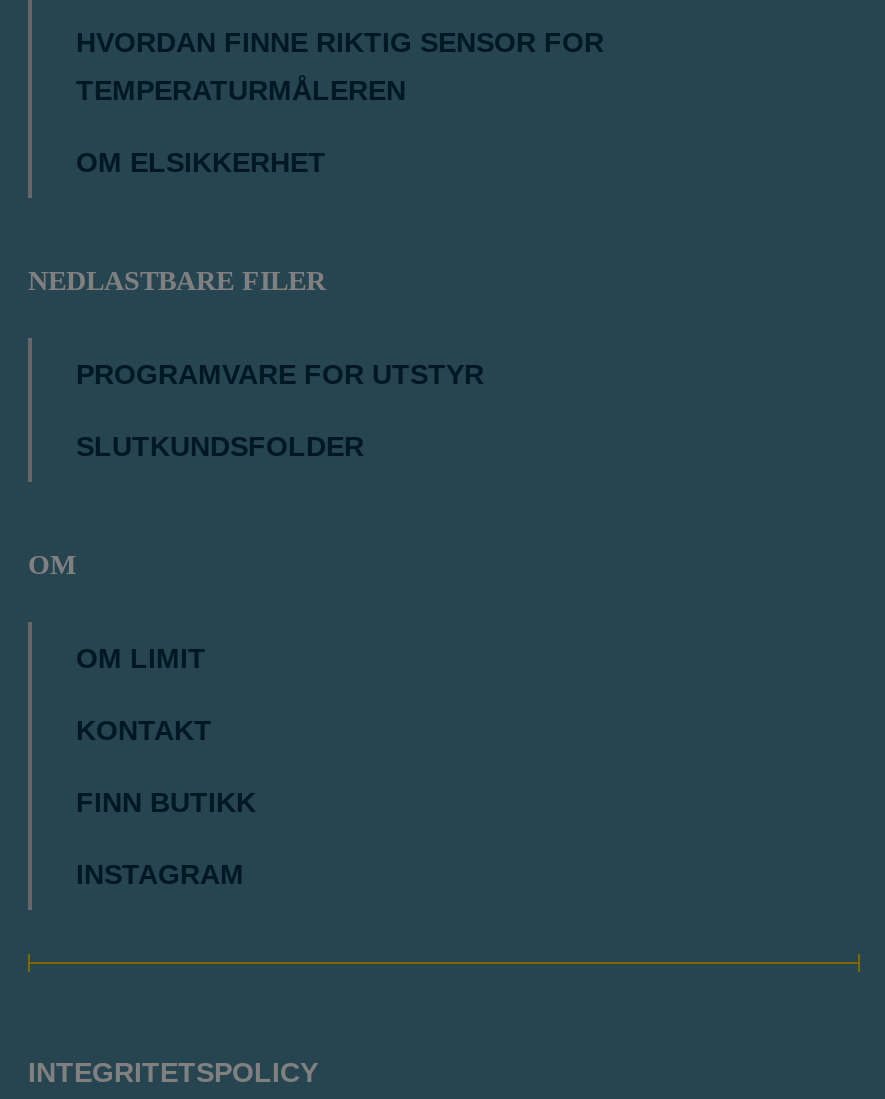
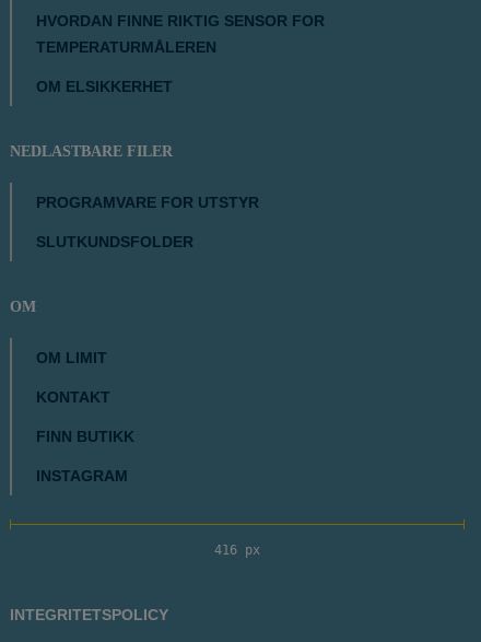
+ 416 px
